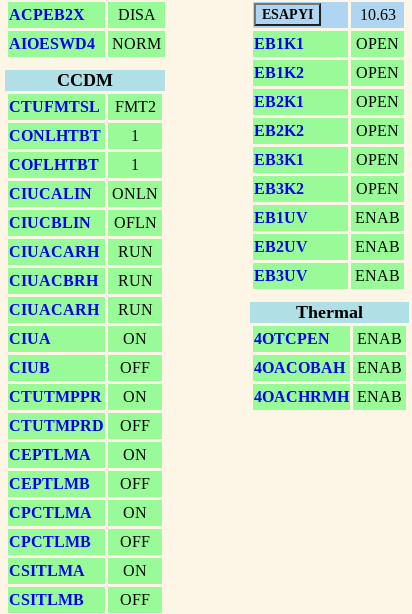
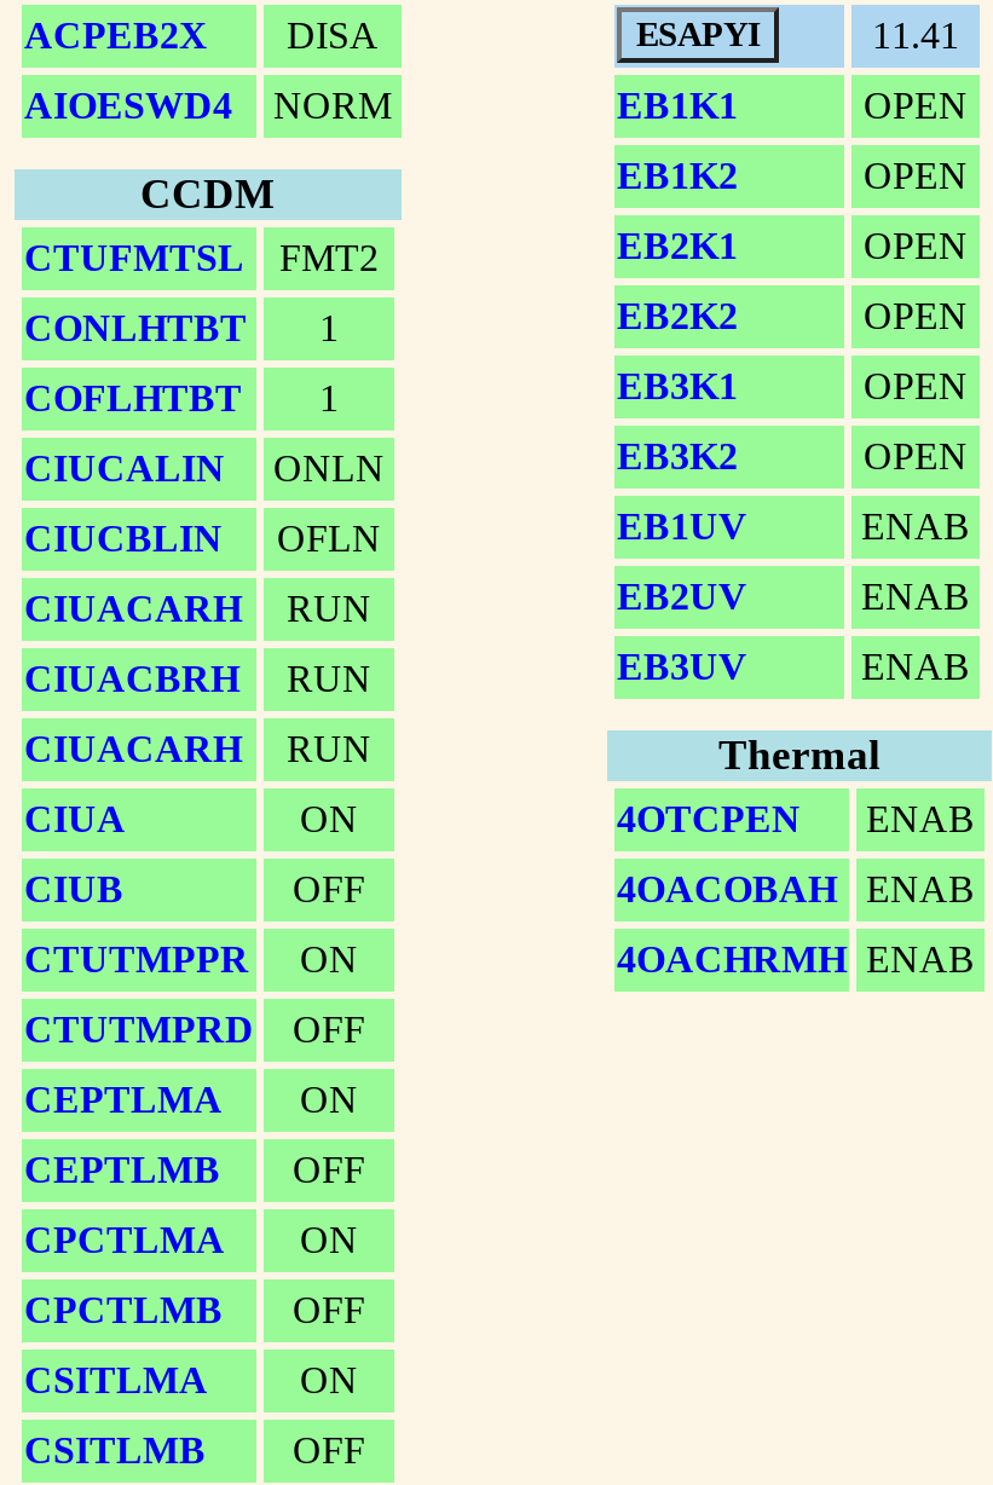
- 10.63
+ 11.41
